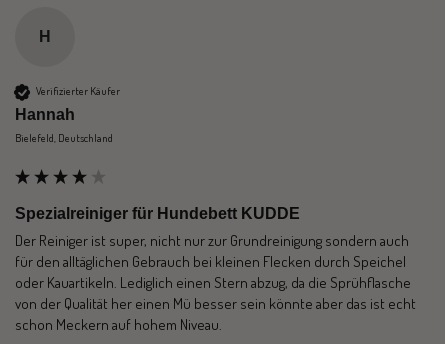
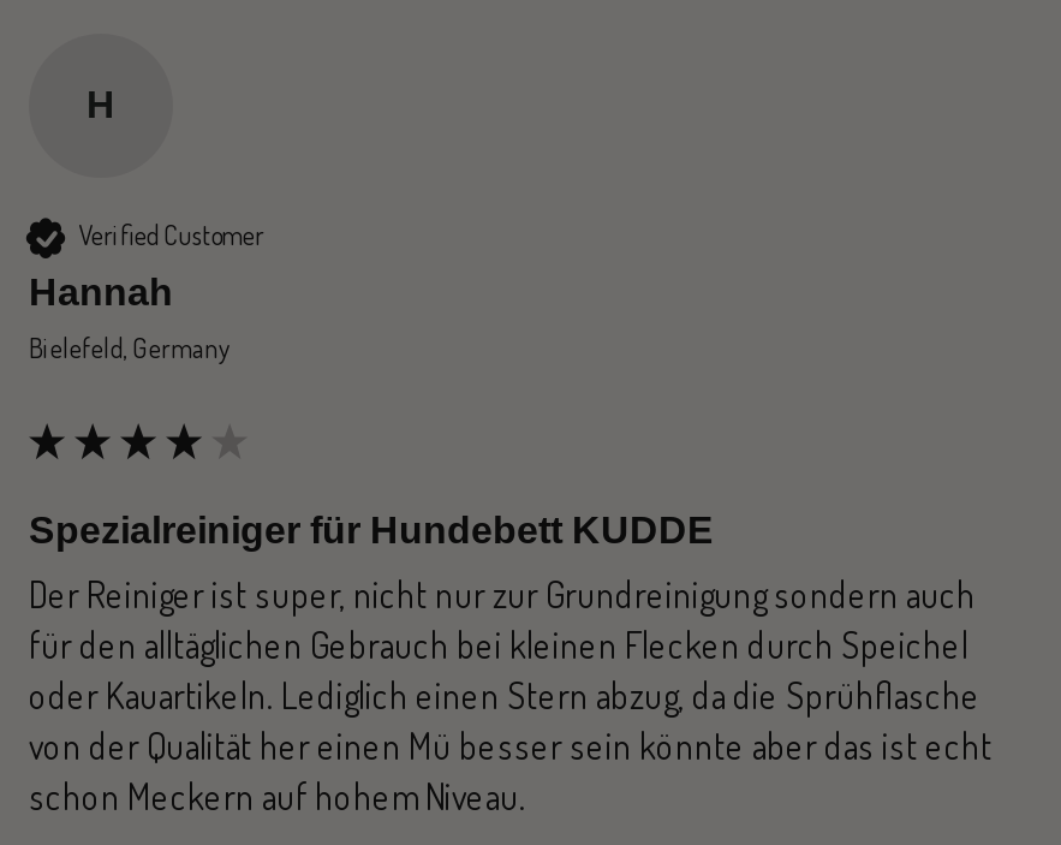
- Verifizierter Käufer
+ Verified Customer

- Bielefeld, Deutschland
+ Bielefeld, Germany
